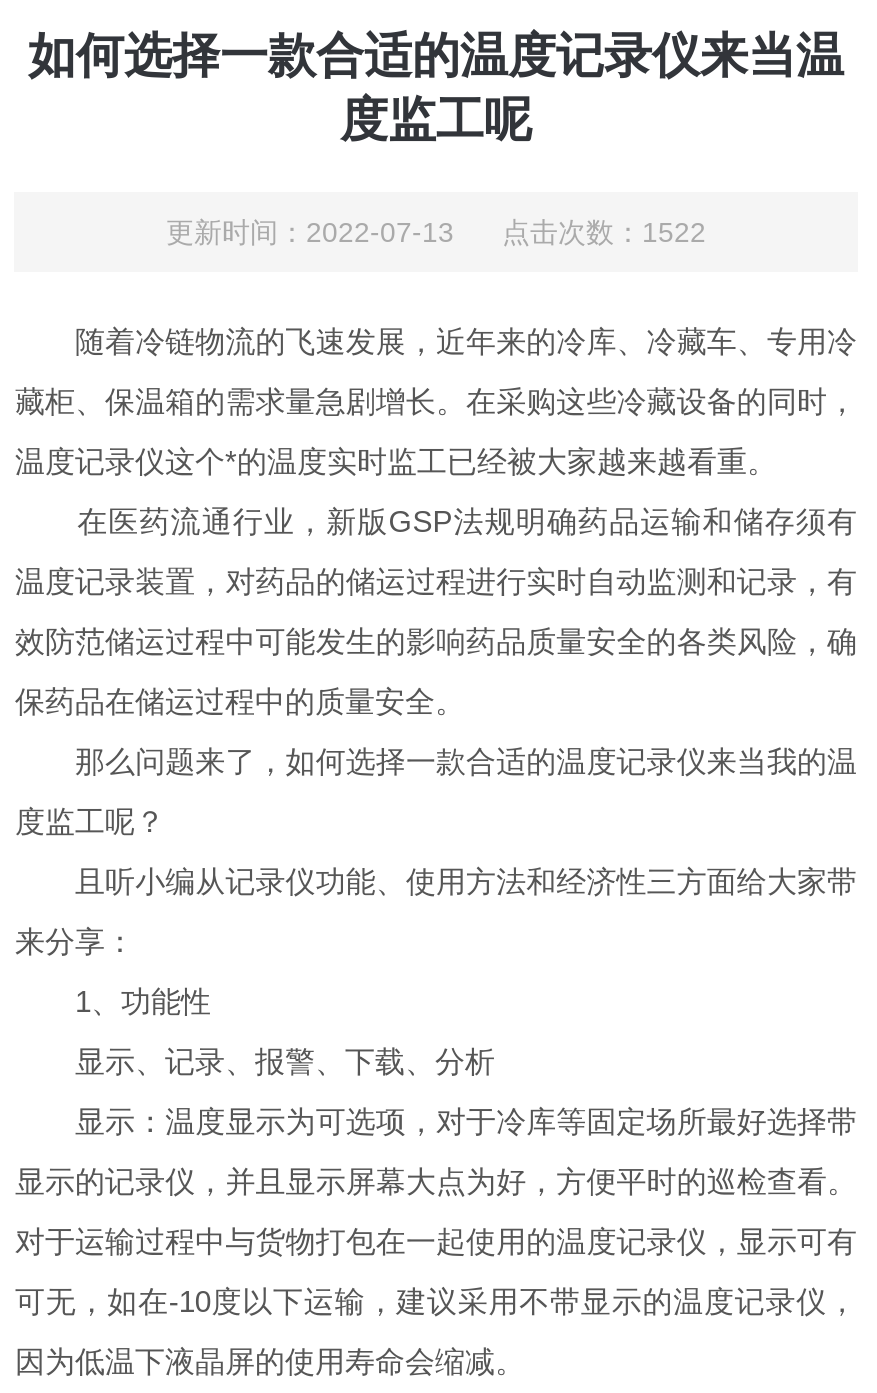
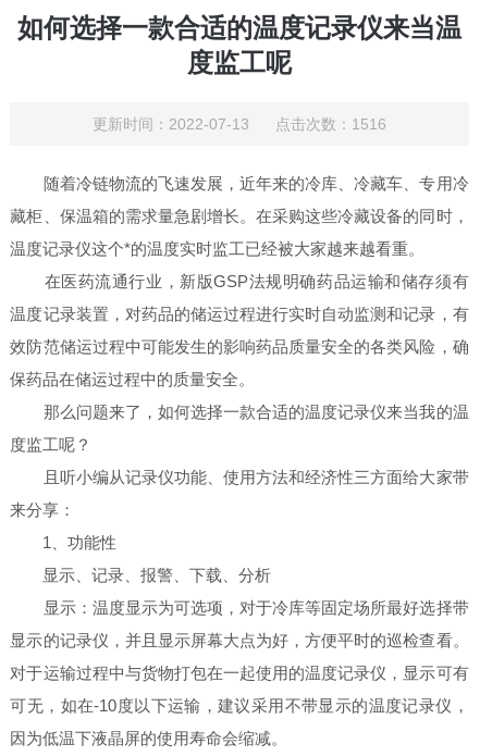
- 更新时间：2022-07-13 点击次数：1522
+ 更新时间：2022-07-13 点击次数：1516
